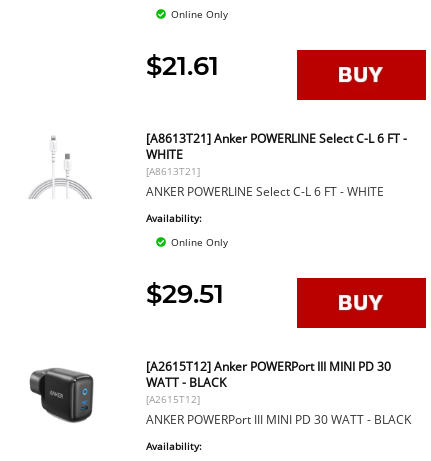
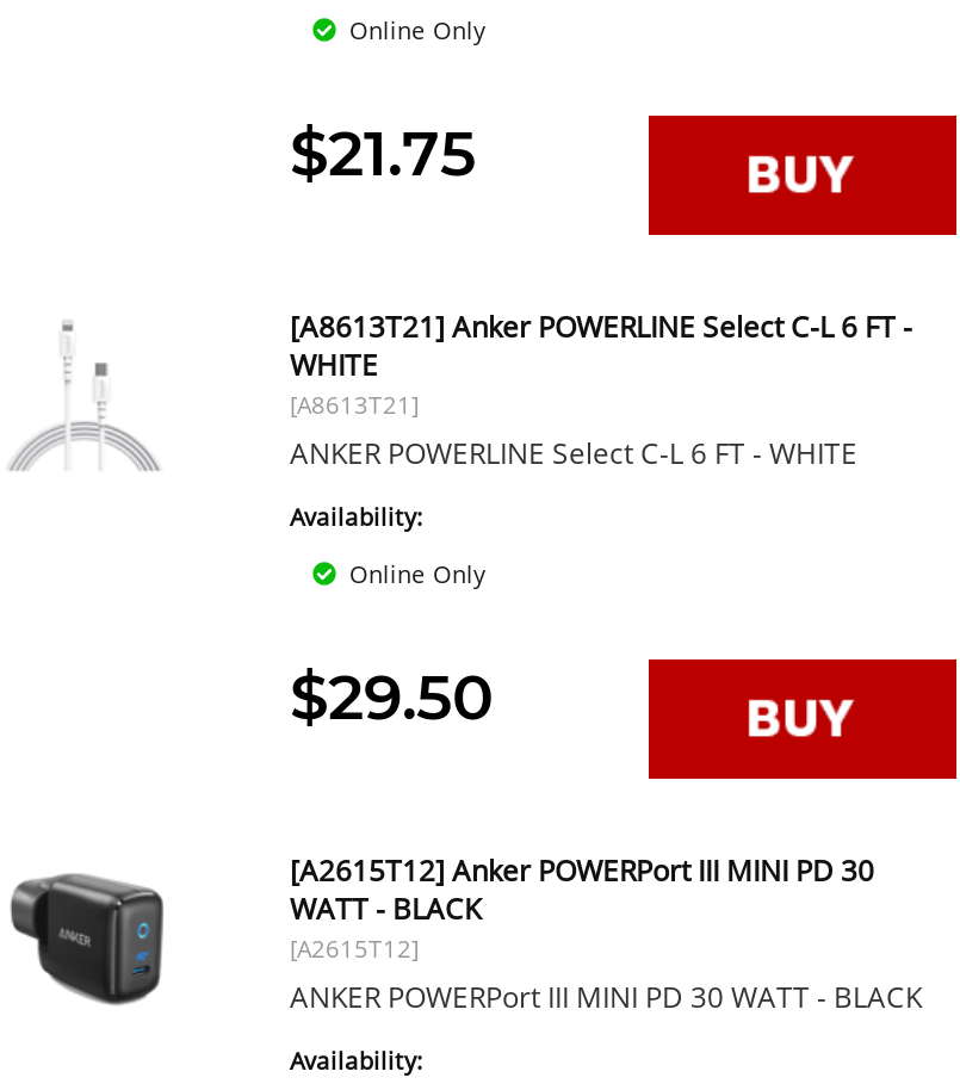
- $21.61
+ $21.75

- $29.51
+ $29.50
